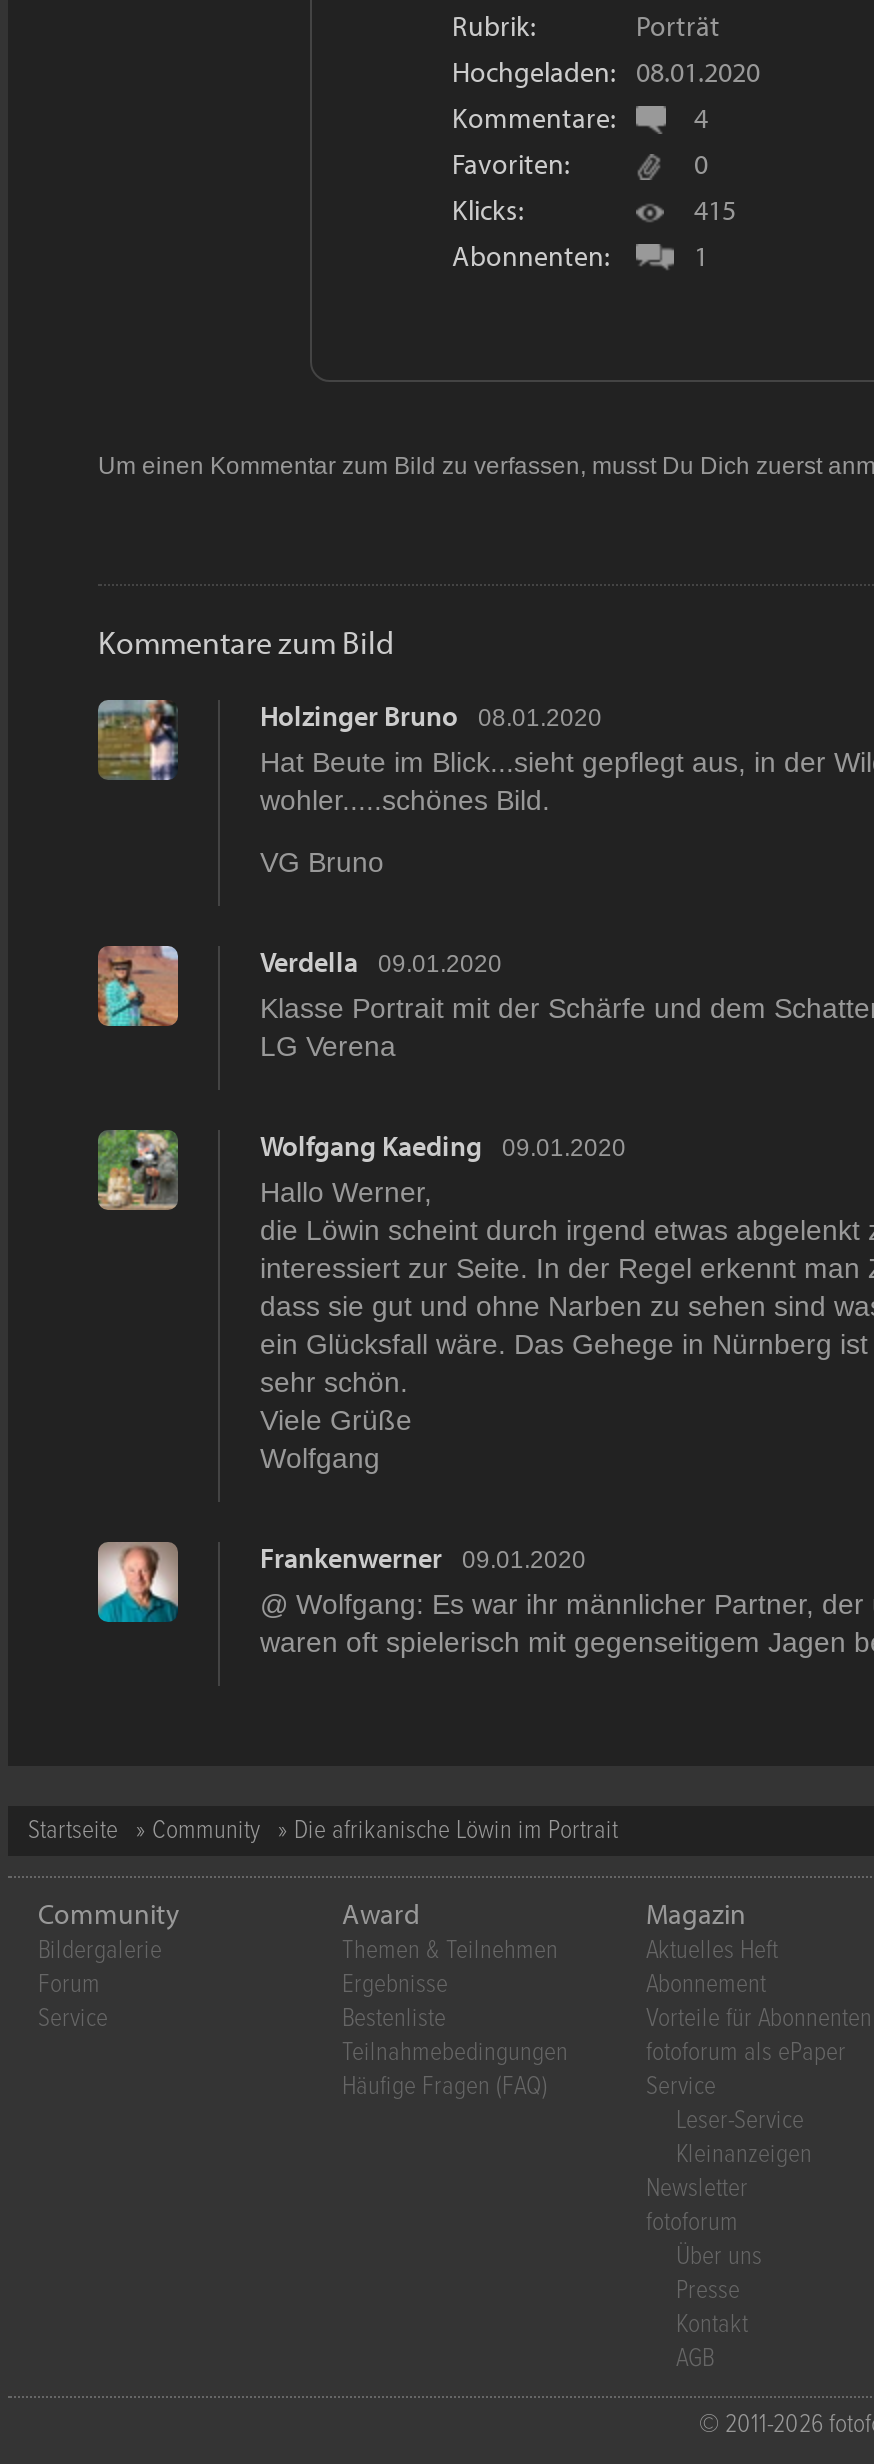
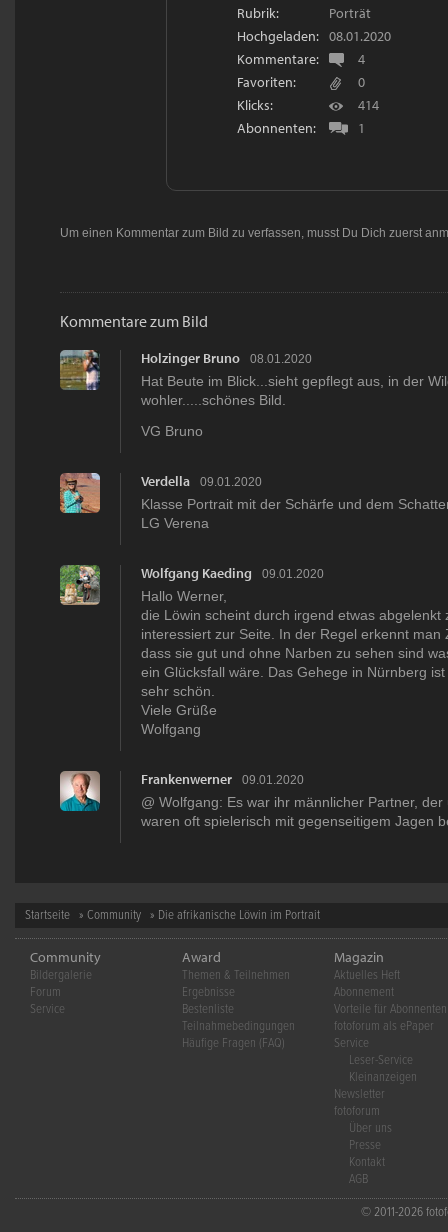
- 415
+ 414
